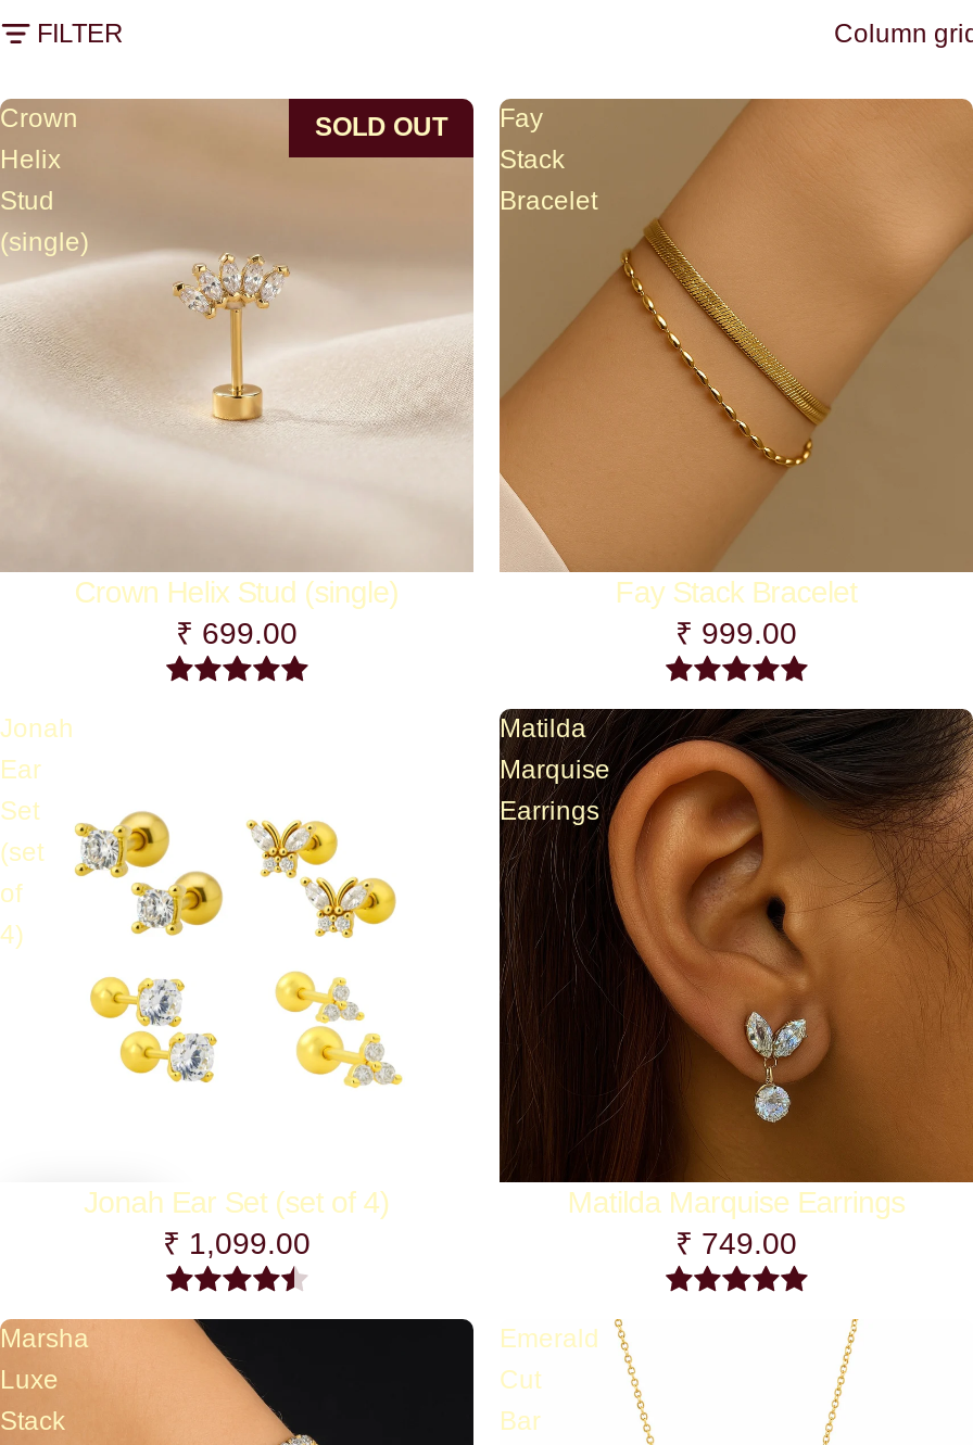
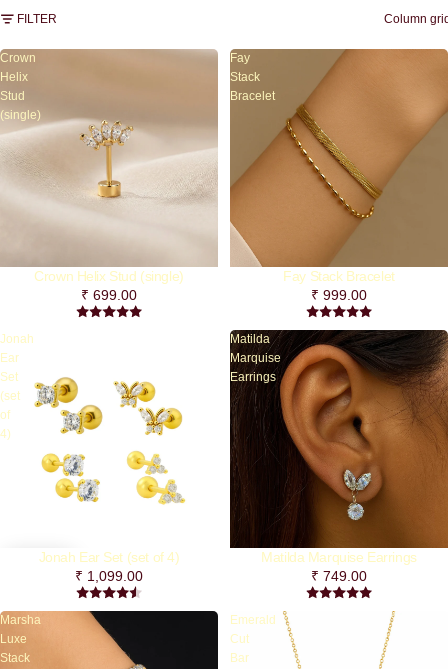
- SOLD OUT
